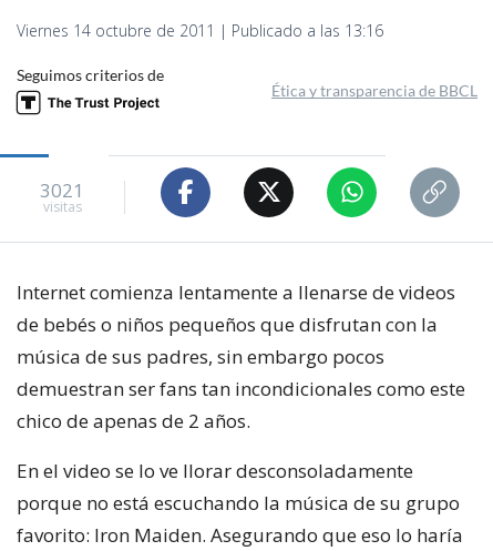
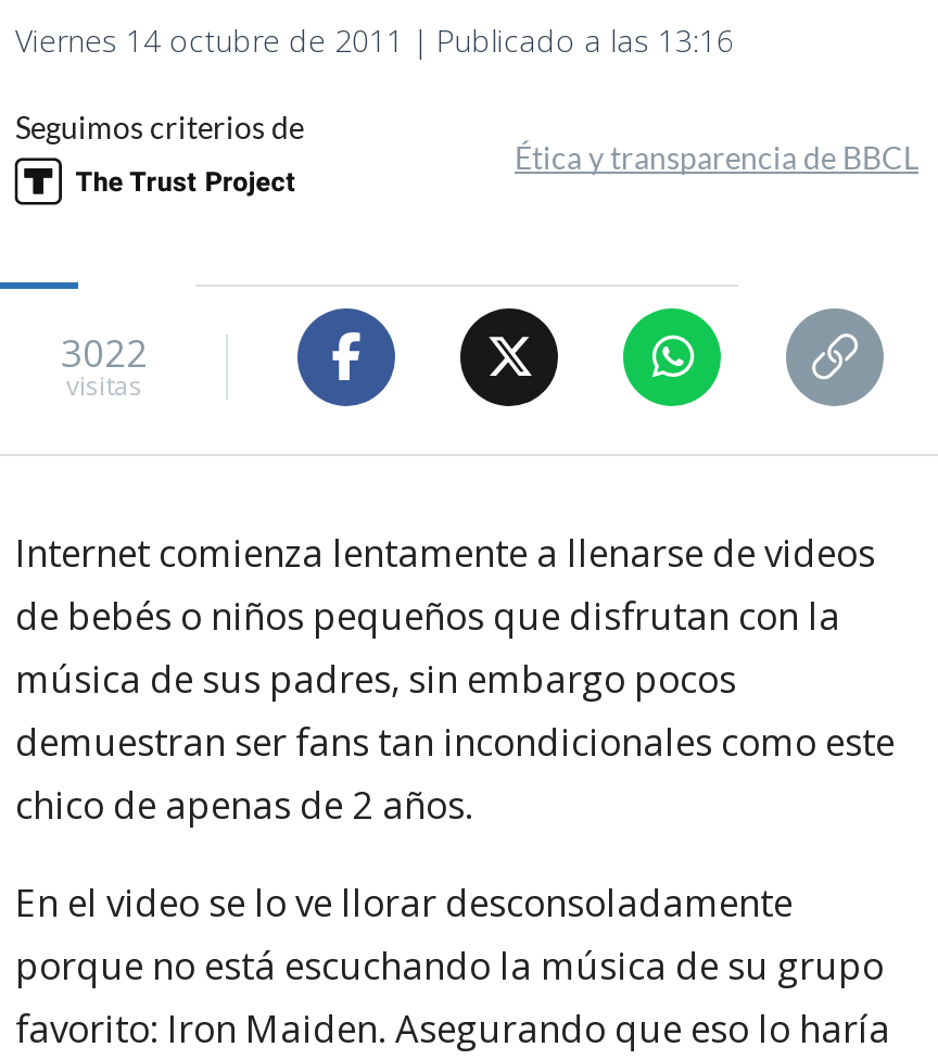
- 3021
+ 3022
